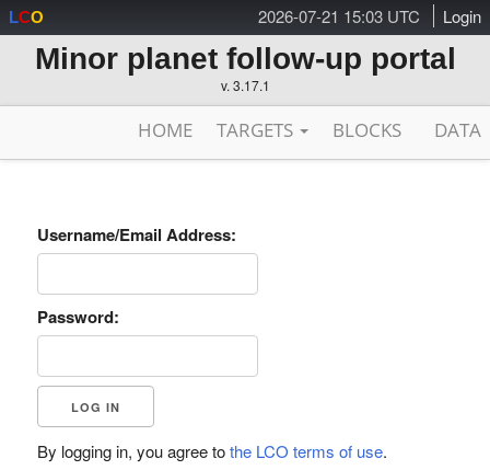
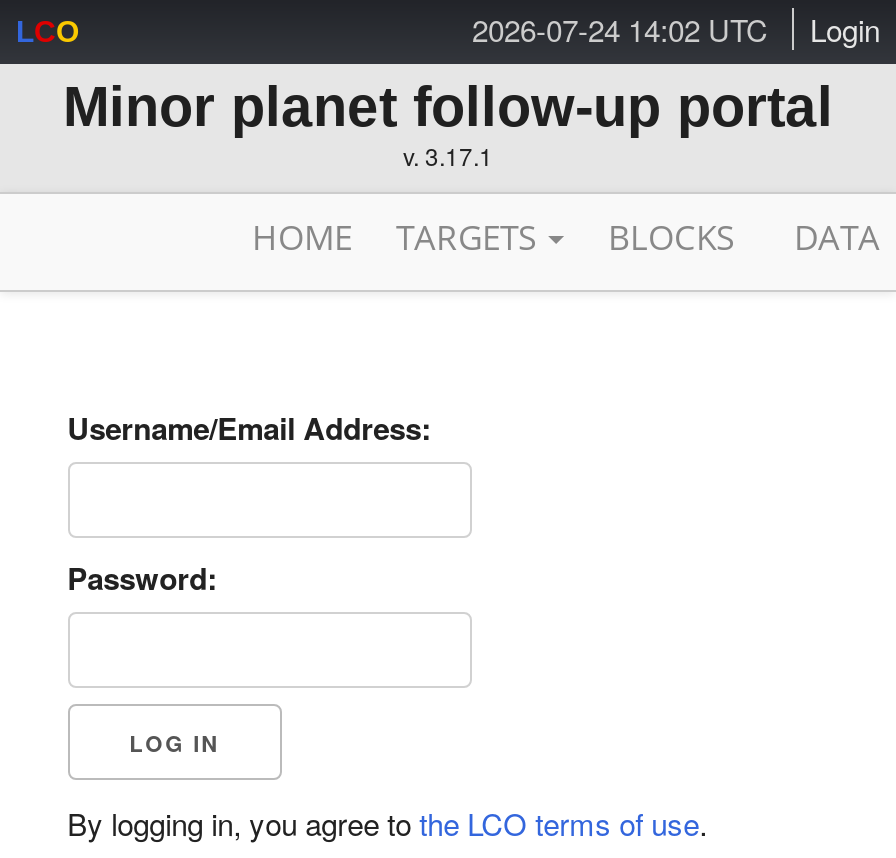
- 2026-07-21 15:03 UTC Login
+ 2026-07-24 14:02 UTC Login
